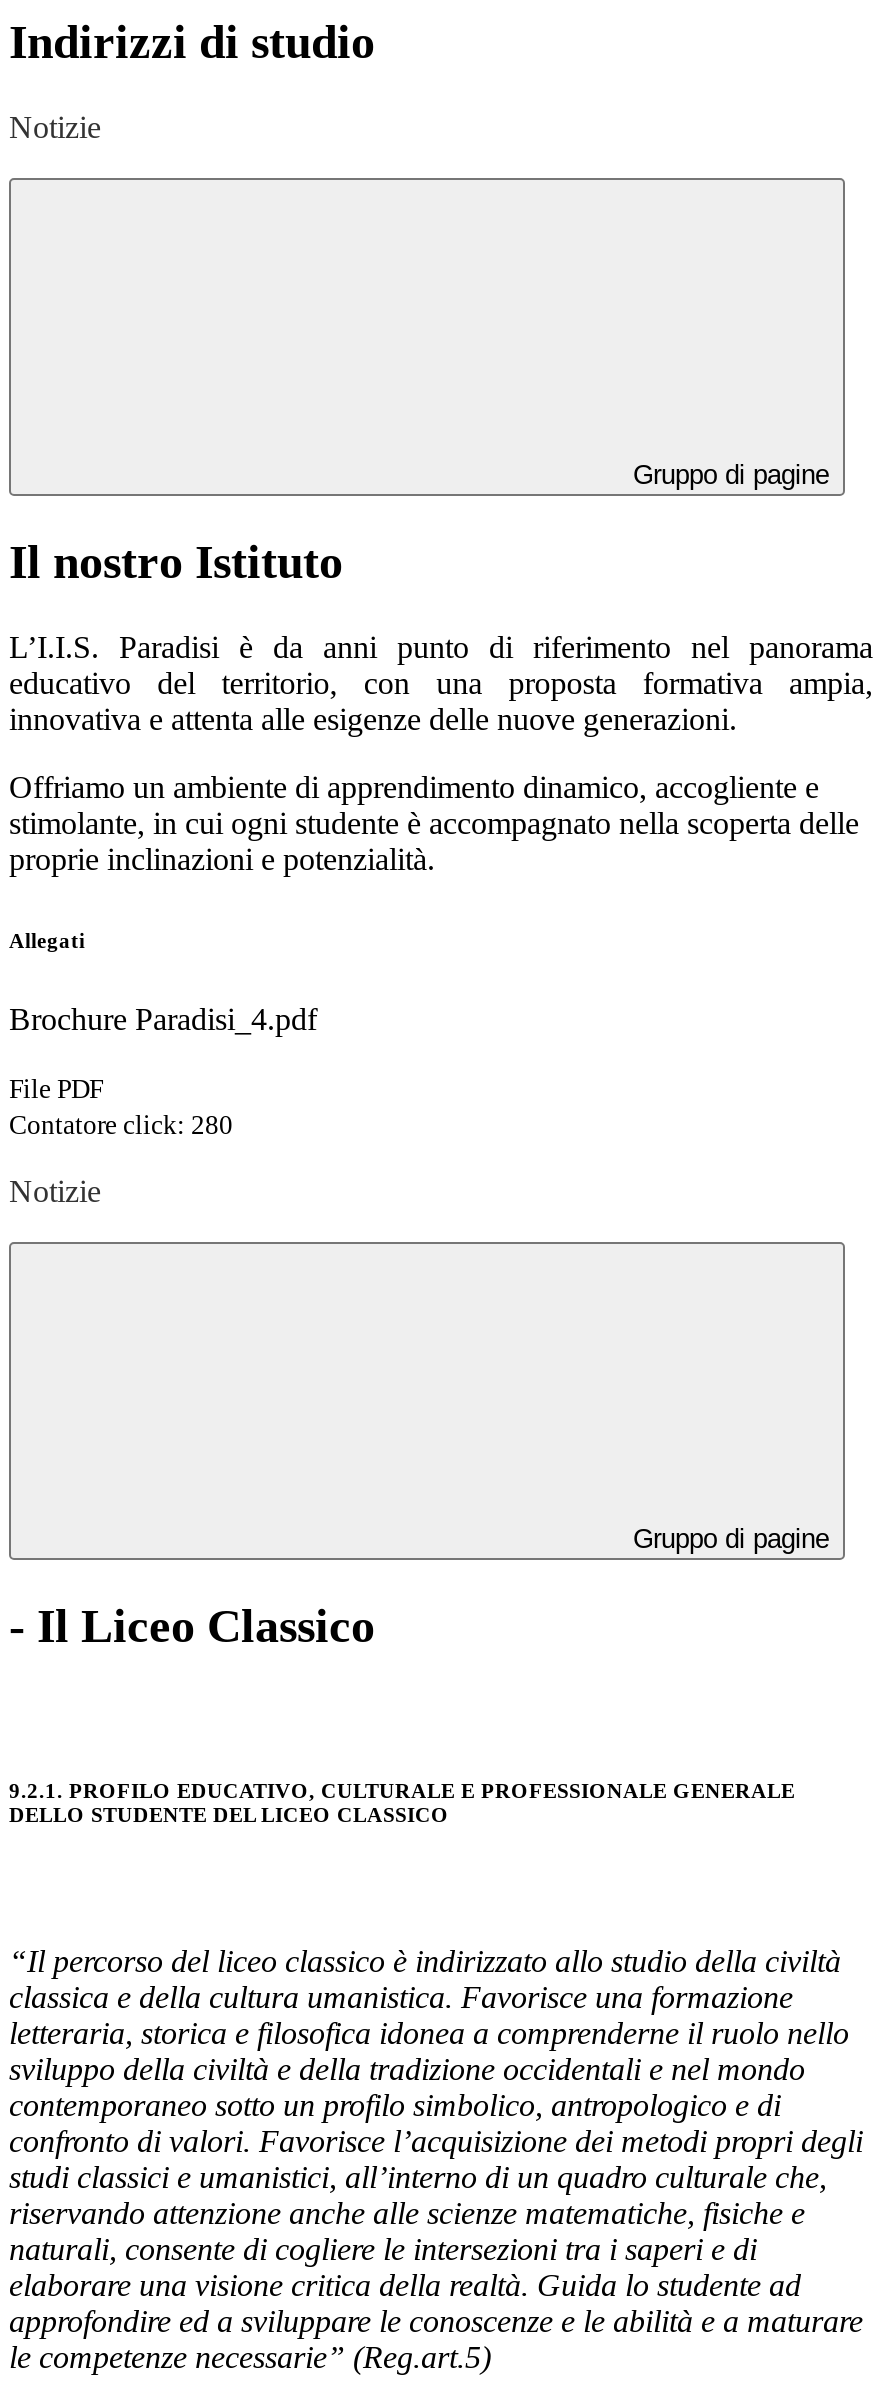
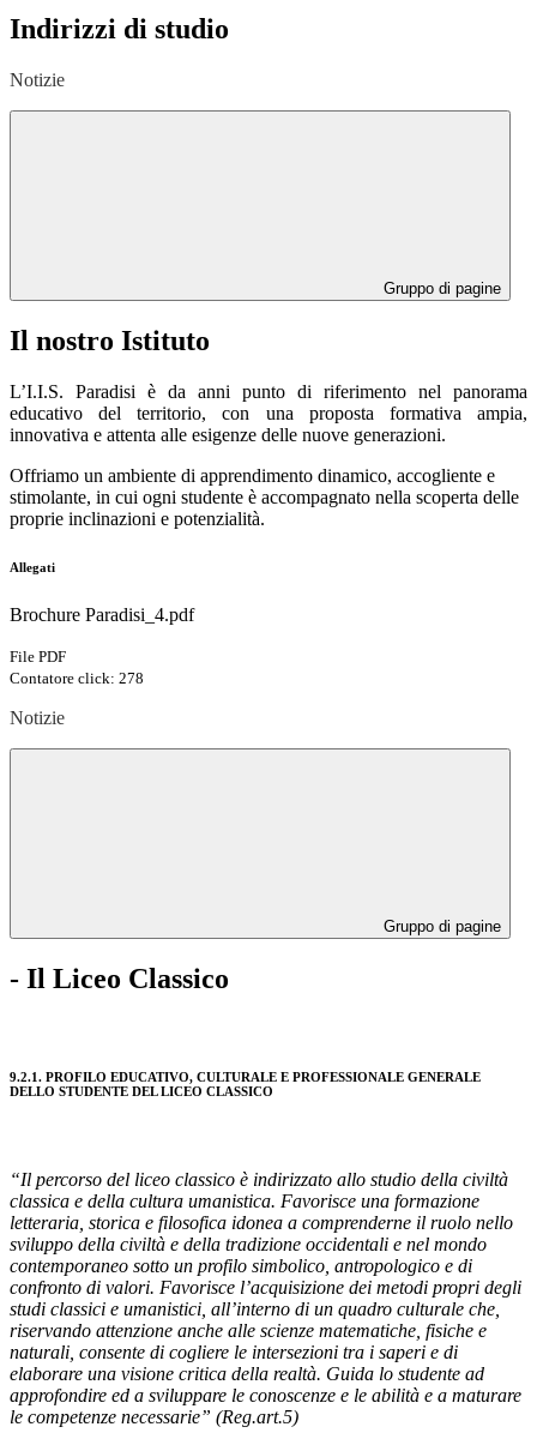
- Contatore click: 280
+ Contatore click: 278
